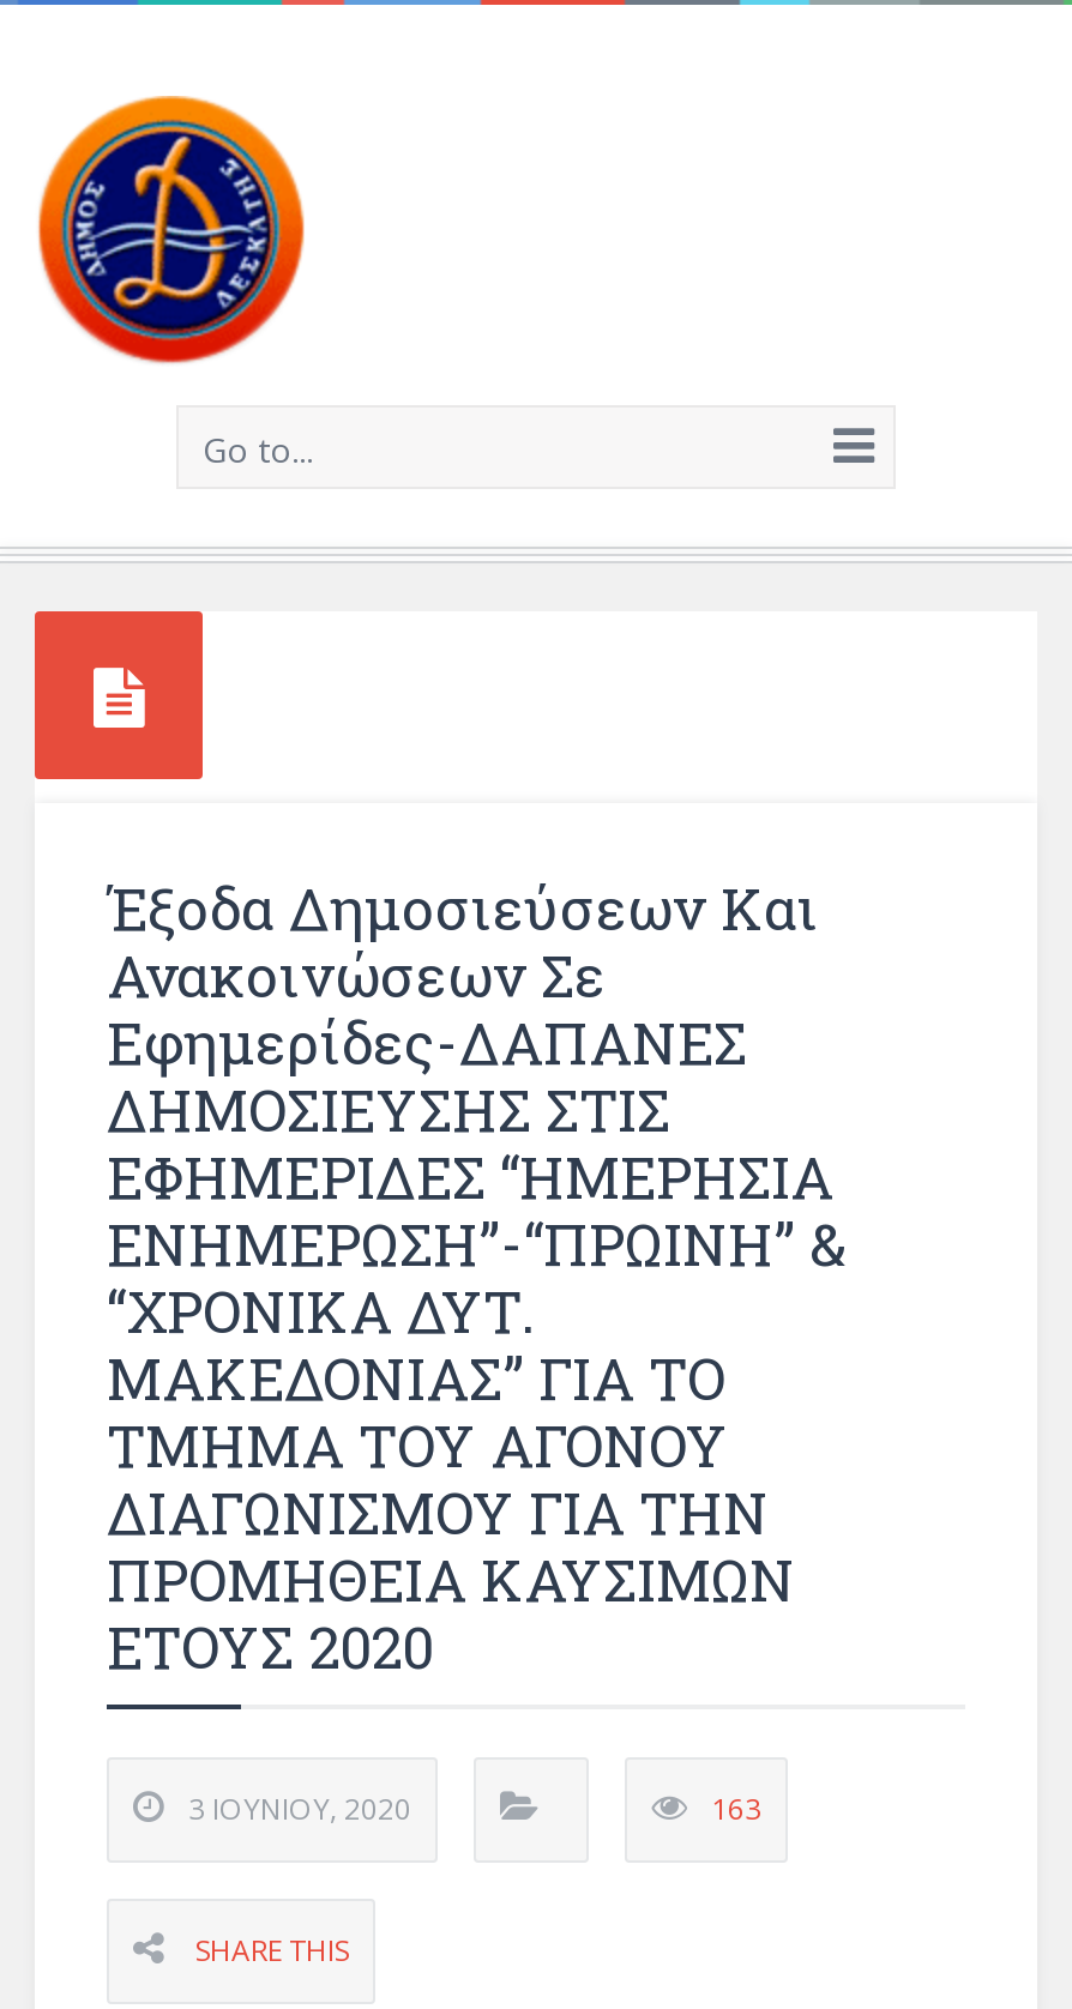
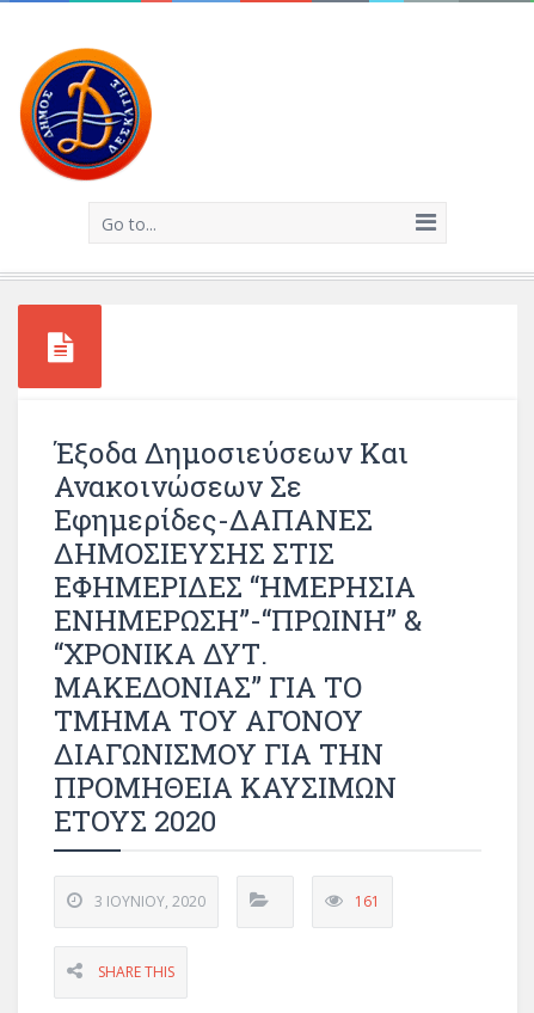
- 163
+ 161
